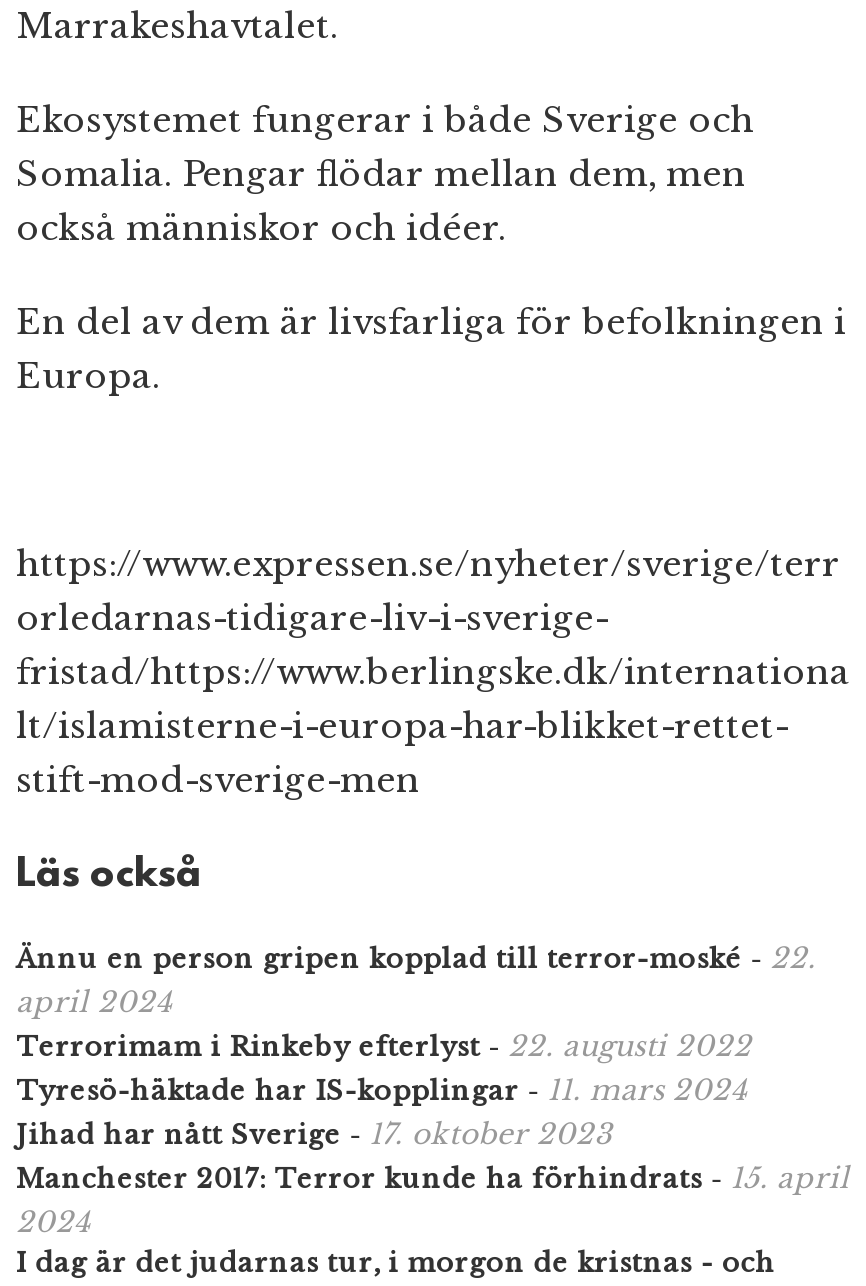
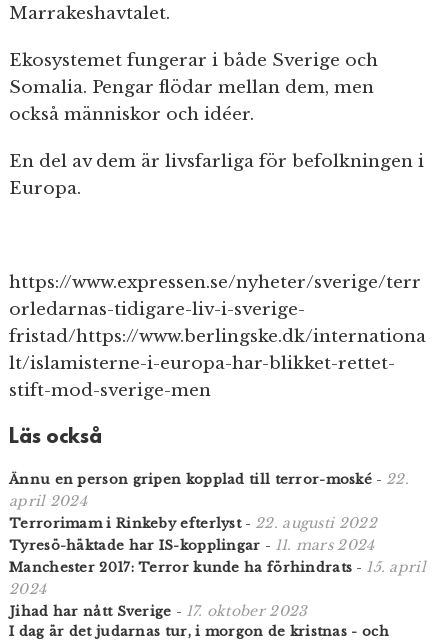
moved down: Jihad har nått Sverige - 17. oktober 2023

moved up: Manchester 2017: Terror kunde ha förhindrats - 15. april | 2024
